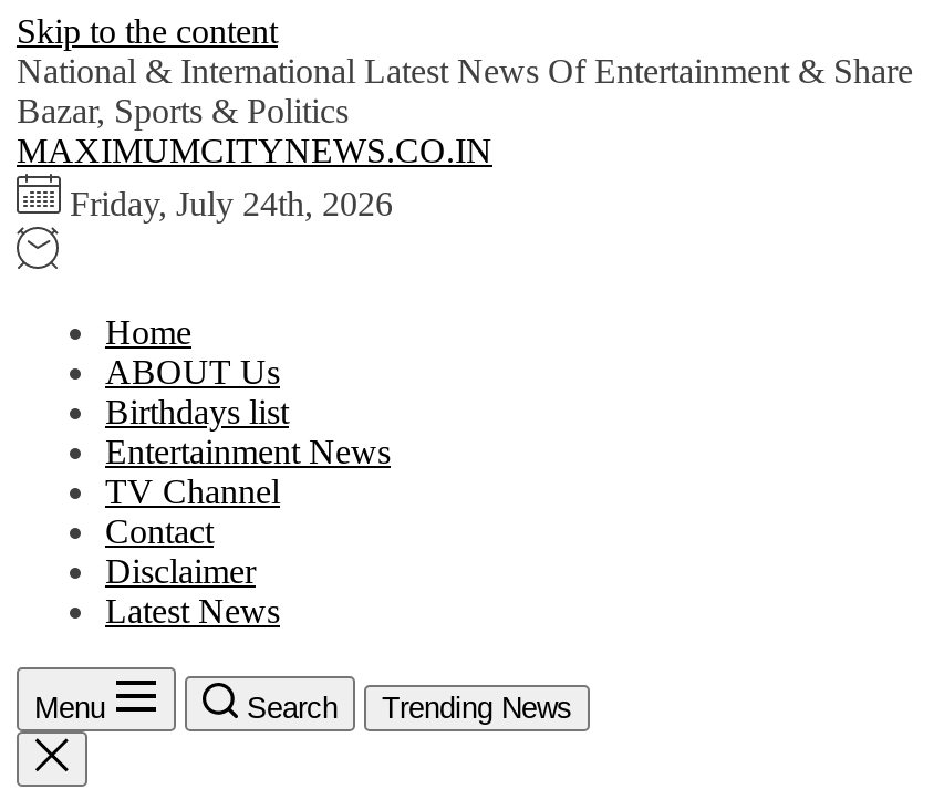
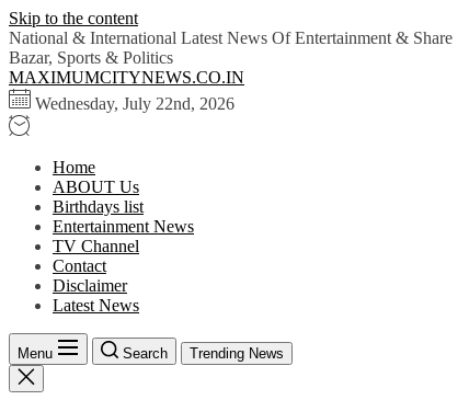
- Friday, July 24th, 2026
+ Wednesday, July 22nd, 2026
